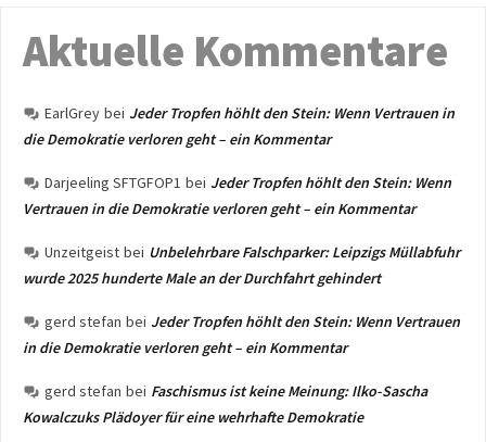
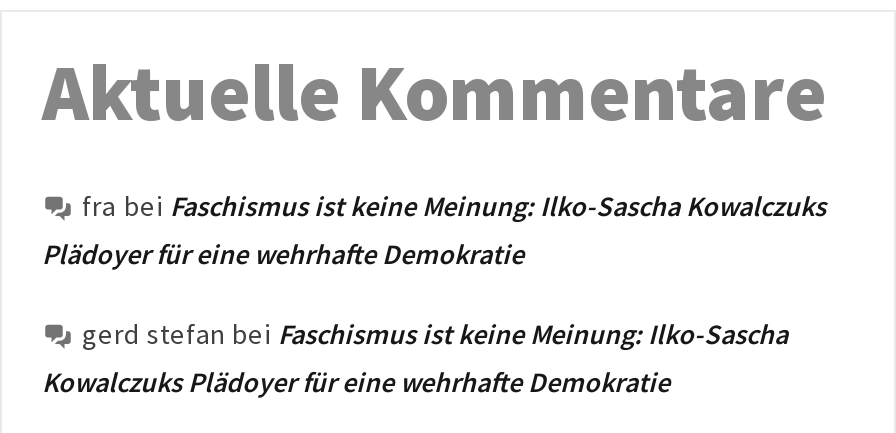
- EarlGrey bei Jeder Tropfen höhlt den Stein: Wenn Vertrauen in
- die Demokratie verloren geht – ein Kommentar
- Darjeeling SFTGFOP1 bei Jeder Tropfen höhlt den Stein: Wenn
- Vertrauen in die Demokratie verloren geht – ein Kommentar
- Unzeitgeist bei Unbelehrbare Falschparker: Leipzigs Müllabfuhr
- wurde 2025 hunderte Male an der Durchfahrt gehindert
- gerd stefan bei Jeder Tropfen höhlt den Stein: Wenn Vertrauen
- in die Demokratie verloren geht – ein Kommentar
+ fra bei Faschismus ist keine Meinung: Ilko-Sascha Kowalczuks
+ Plädoyer für eine wehrhafte Demokratie
